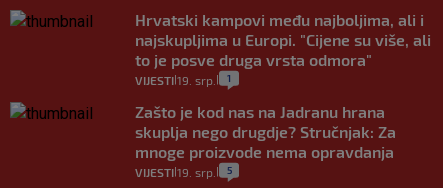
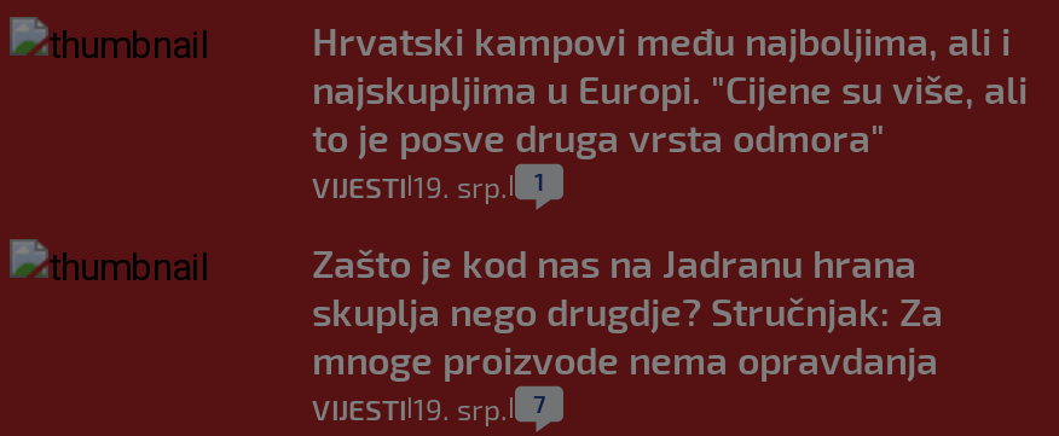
- 5
+ 7
